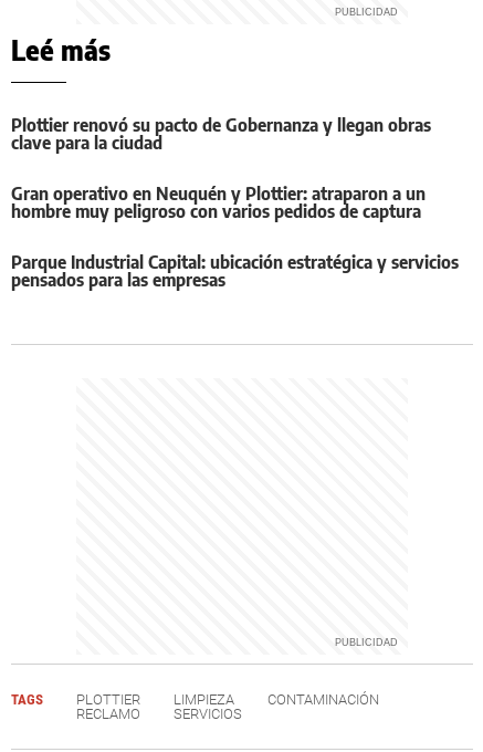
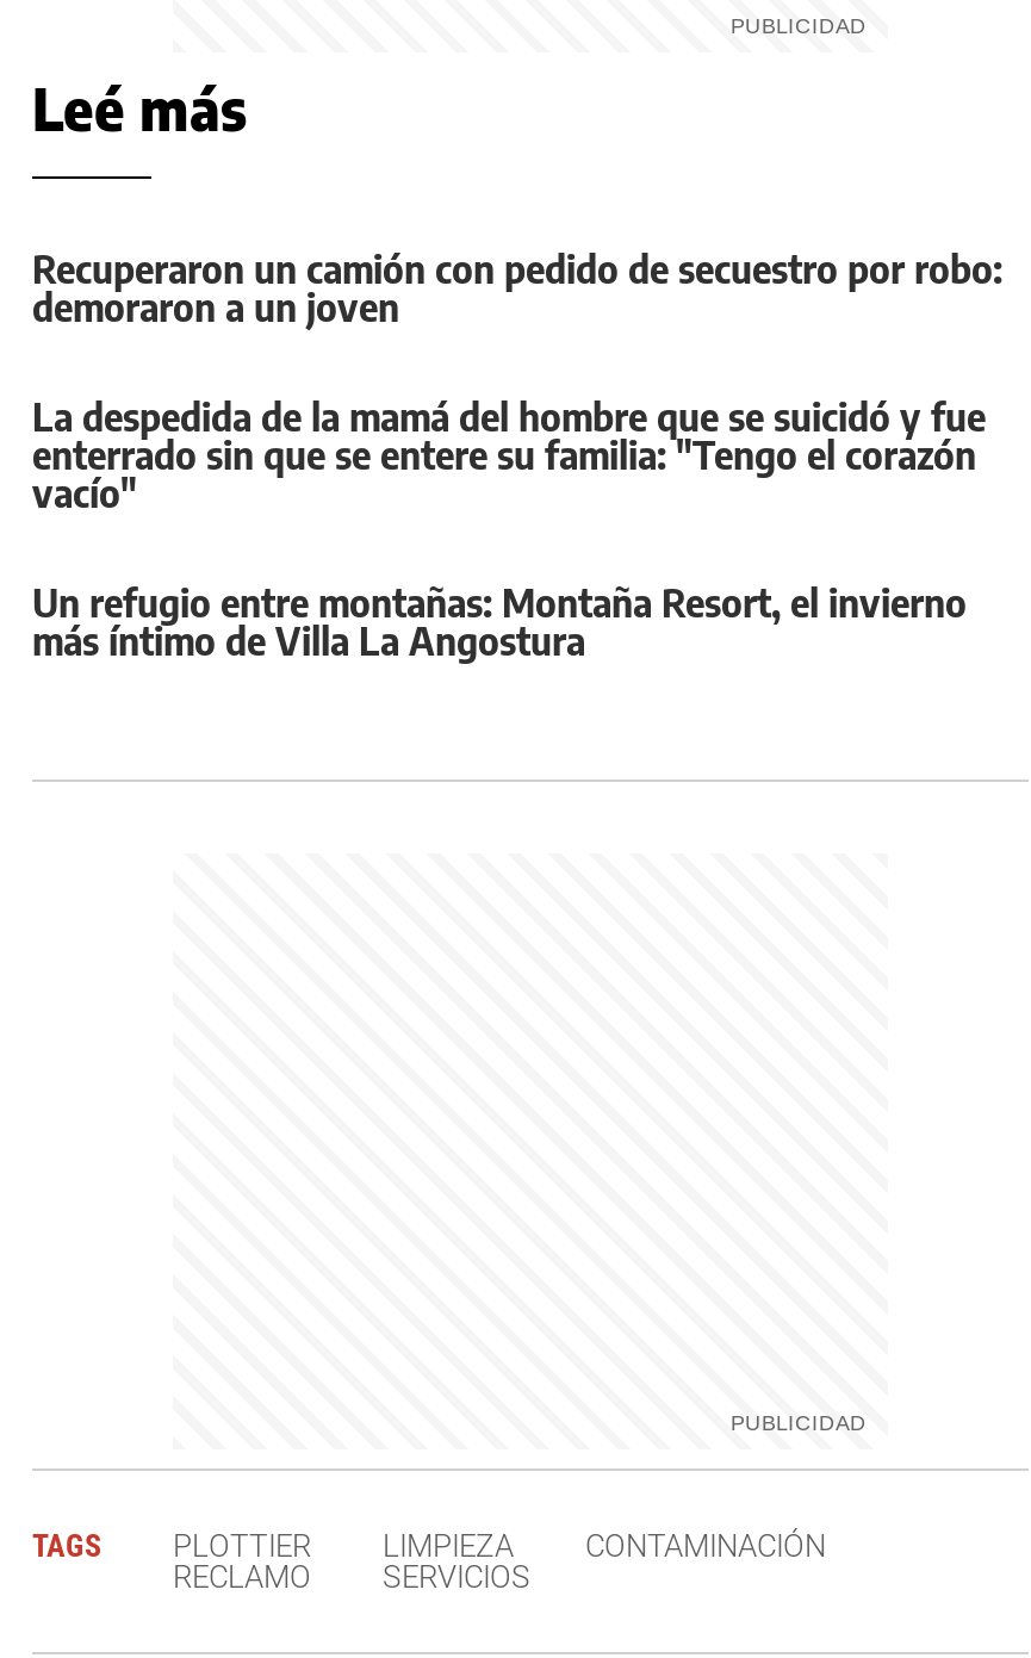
- Plottier renovó su pacto de Gobernanza y llegan obras
- clave para la ciudad
+ Recuperaron un camión con pedido de secuestro por robo:
+ demoraron a un joven

- Gran operativo en Neuquén y Plottier: atraparon a un
- hombre muy peligroso con varios pedidos de captura
+ La despedida de la mamá del hombre que se suicidó y fue
+ enterrado sin que se entere su familia: "Tengo el corazón
+ vacío"

- Parque Industrial Capital: ubicación estratégica y servicios
- pensados para las empresas
+ Un refugio entre montañas: Montaña Resort, el invierno
+ más íntimo de Villa La Angostura
